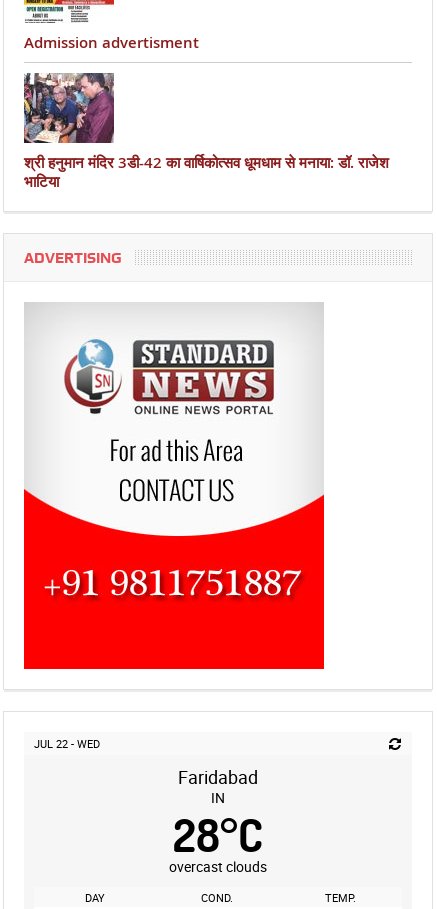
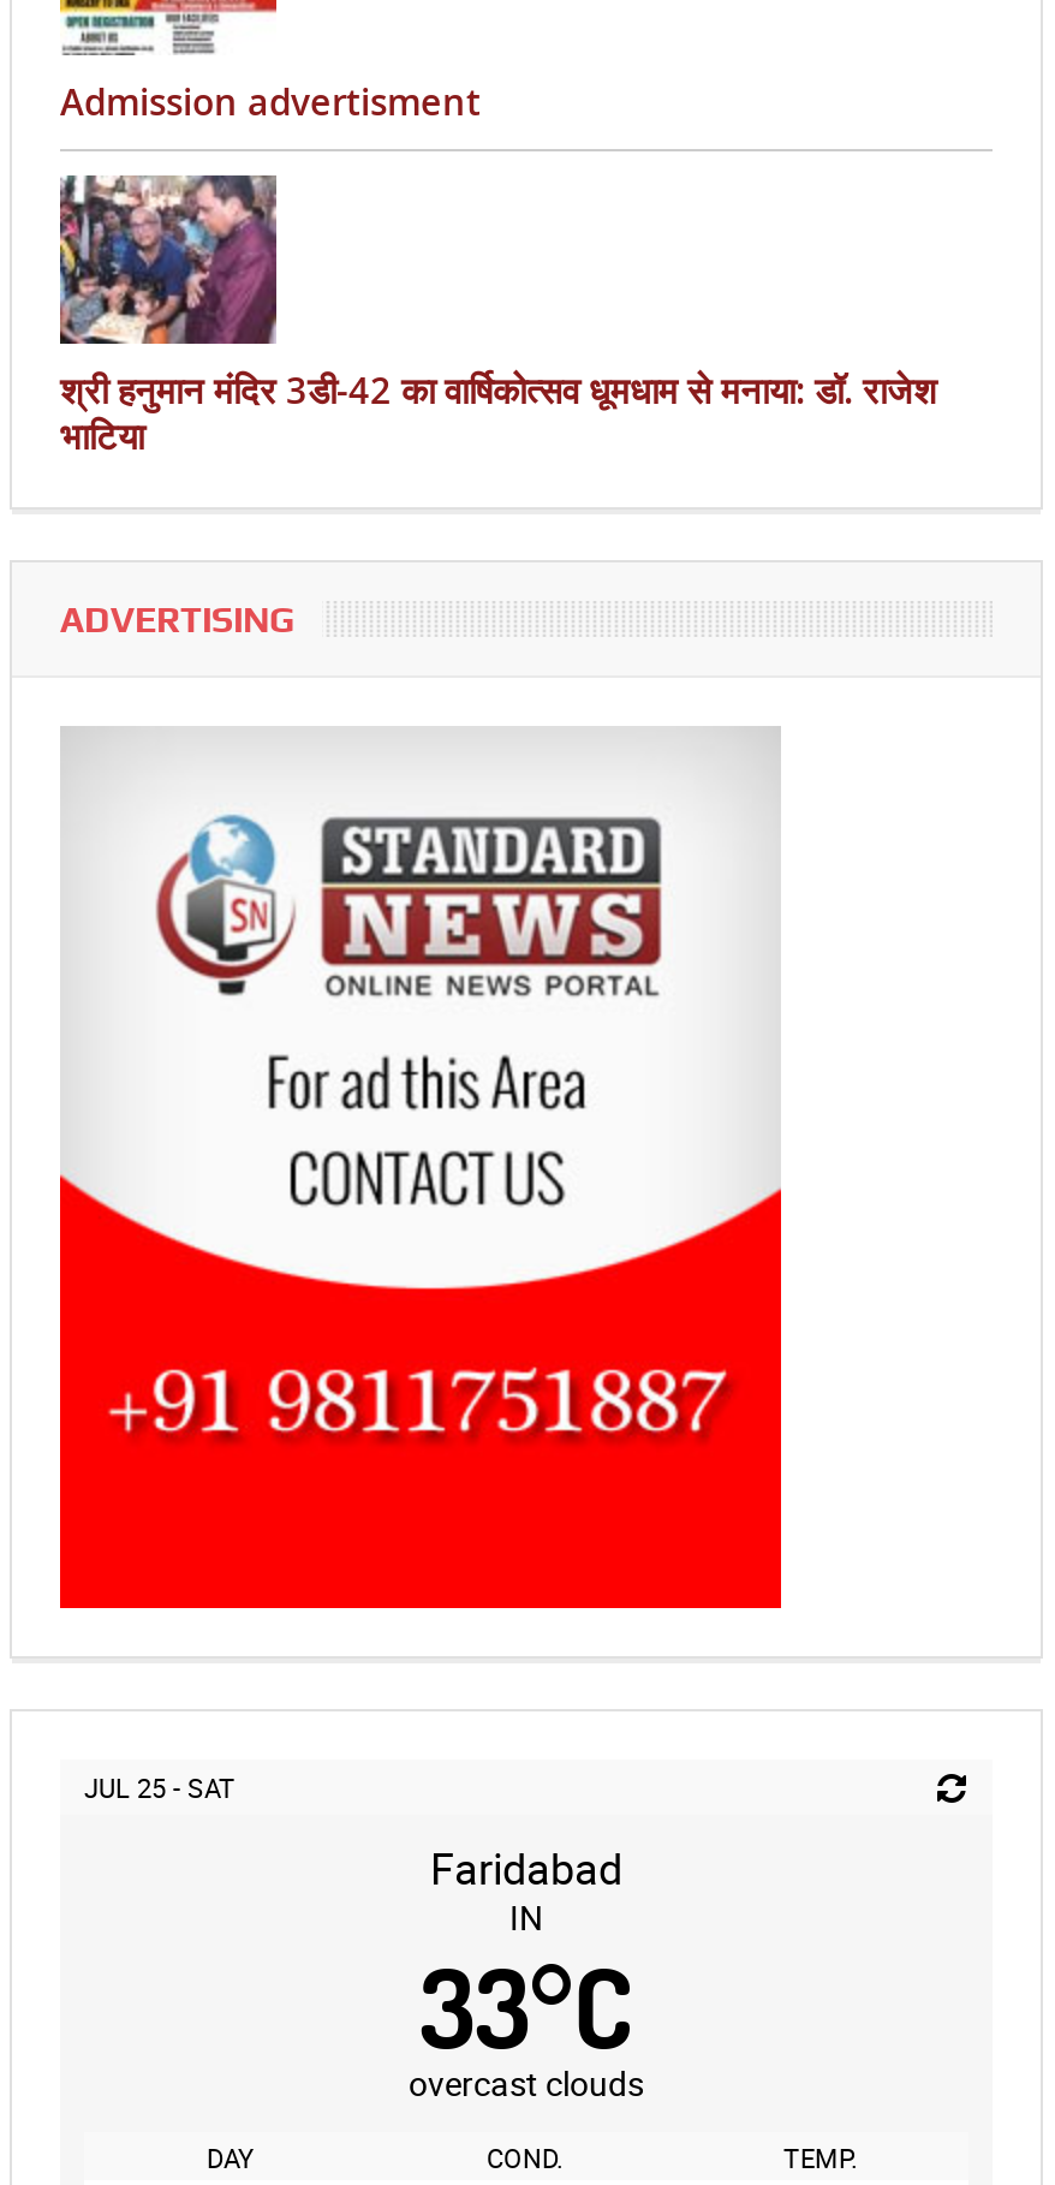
- JUL 22 - WED
+ JUL 25 - SAT

- 28°C
+ 33°C
